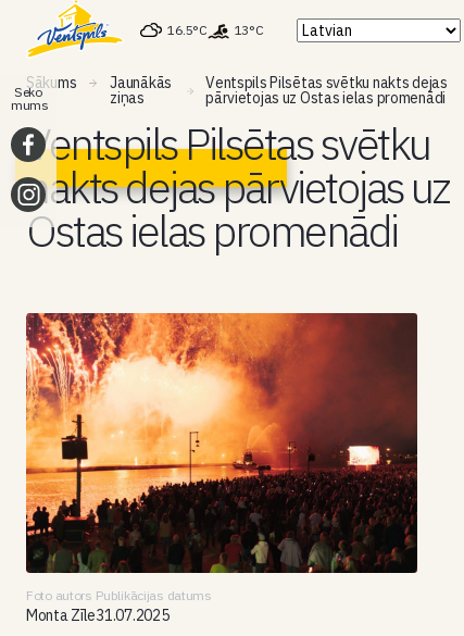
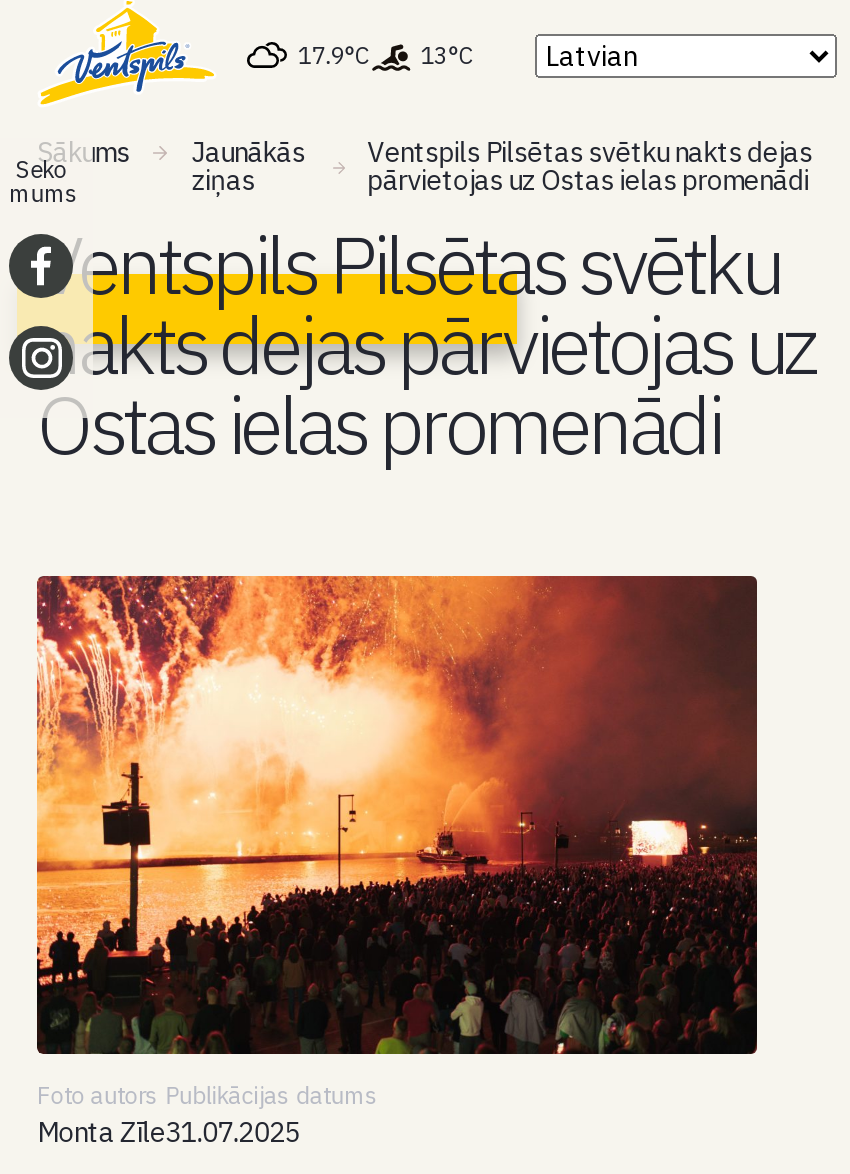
- 16.5°C 13°C
+ 17.9°C 13°C
